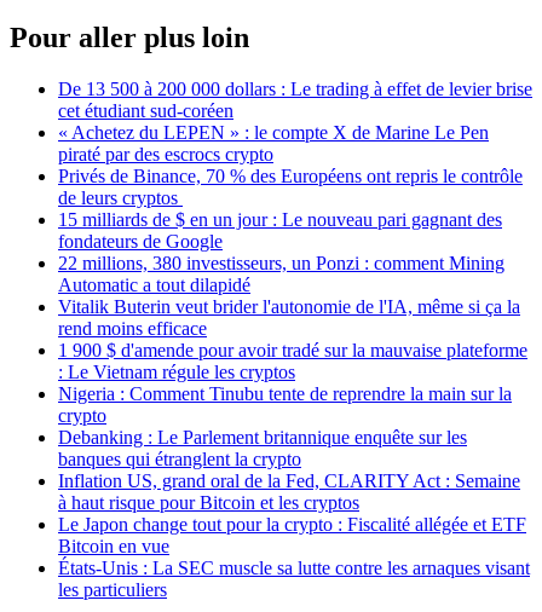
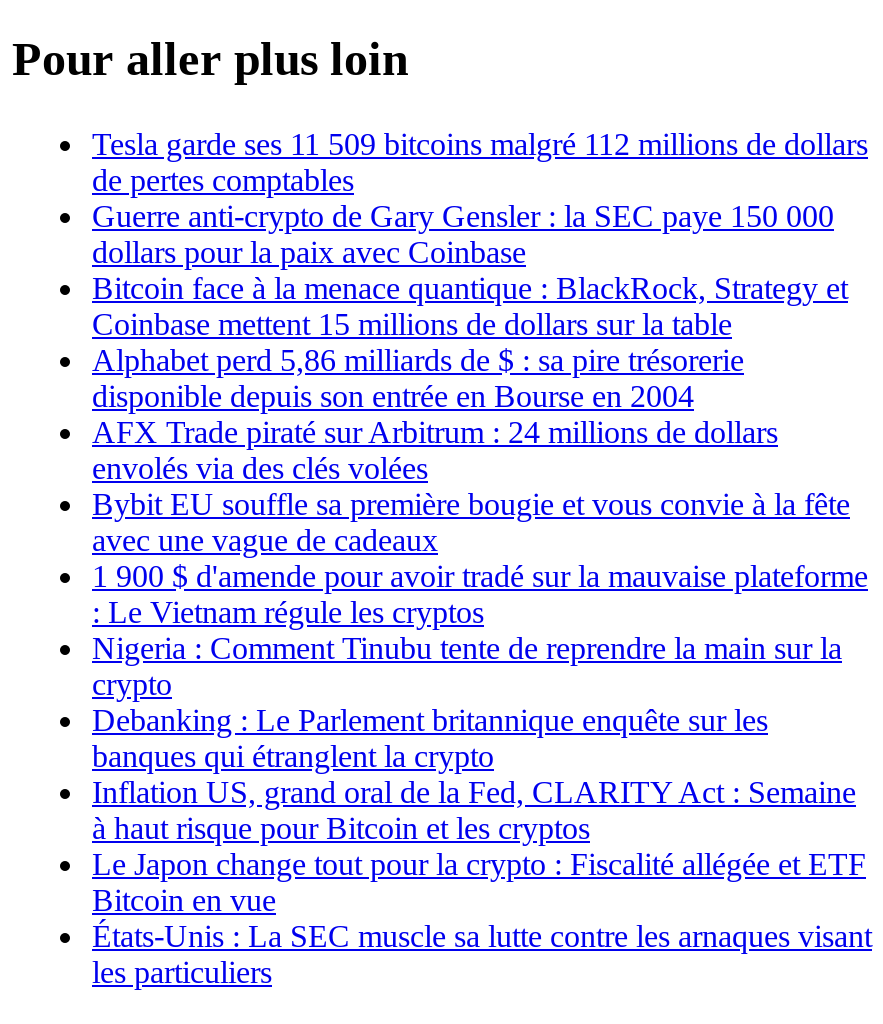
- De 13 500 à 200 000 dollars : Le trading à effet de levier brise
- cet étudiant sud-coréen
- « Achetez du LEPEN » : le compte X de Marine Le Pen
- piraté par des escrocs crypto
- Privés de Binance, 70 % des Européens ont repris le contrôle
- de leurs cryptos
- 15 milliards de $ en un jour : Le nouveau pari gagnant des
- fondateurs de Google
- 22 millions, 380 investisseurs, un Ponzi : comment Mining
- Automatic a tout dilapidé
- Vitalik Buterin veut brider l'autonomie de l'IA, même si ça la
- rend moins efficace
+ Tesla garde ses 11 509 bitcoins malgré 112 millions de dollars
+ de pertes comptables
+ Guerre anti-crypto de Gary Gensler : la SEC paye 150 000
+ dollars pour la paix avec Coinbase
+ Bitcoin face à la menace quantique : BlackRock, Strategy et
+ Coinbase mettent 15 millions de dollars sur la table
+ Alphabet perd 5,86 milliards de $ : sa pire trésorerie
+ disponible depuis son entrée en Bourse en 2004
+ AFX Trade piraté sur Arbitrum : 24 millions de dollars
+ envolés via des clés volées
+ Bybit EU souffle sa première bougie et vous convie à la fête
+ avec une vague de cadeaux
